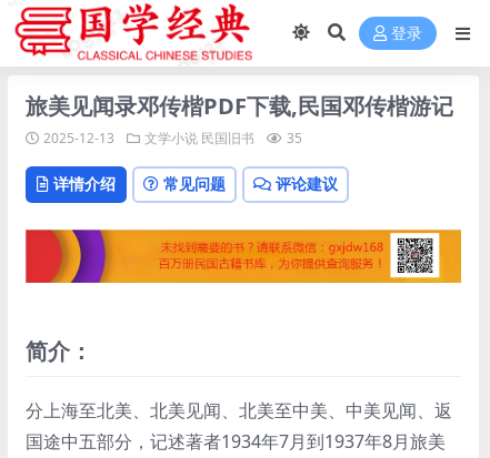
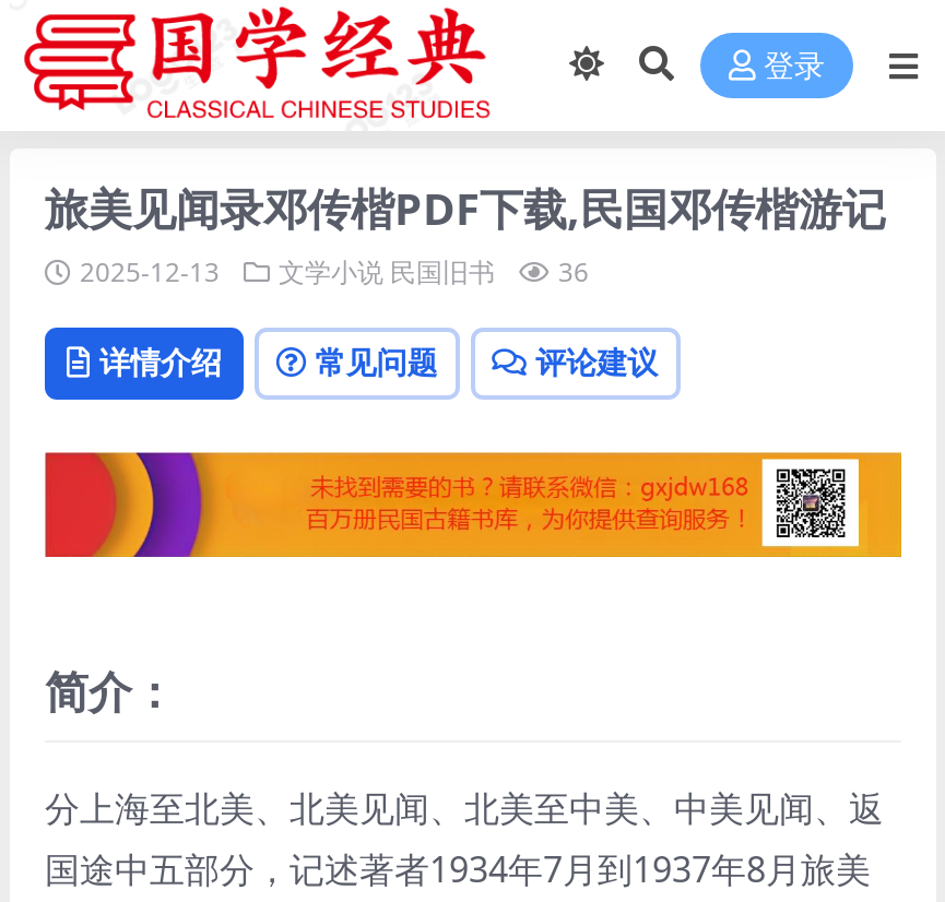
- 2025-12-13 文学小说 民国旧书 35
+ 2025-12-13 文学小说 民国旧书 36
